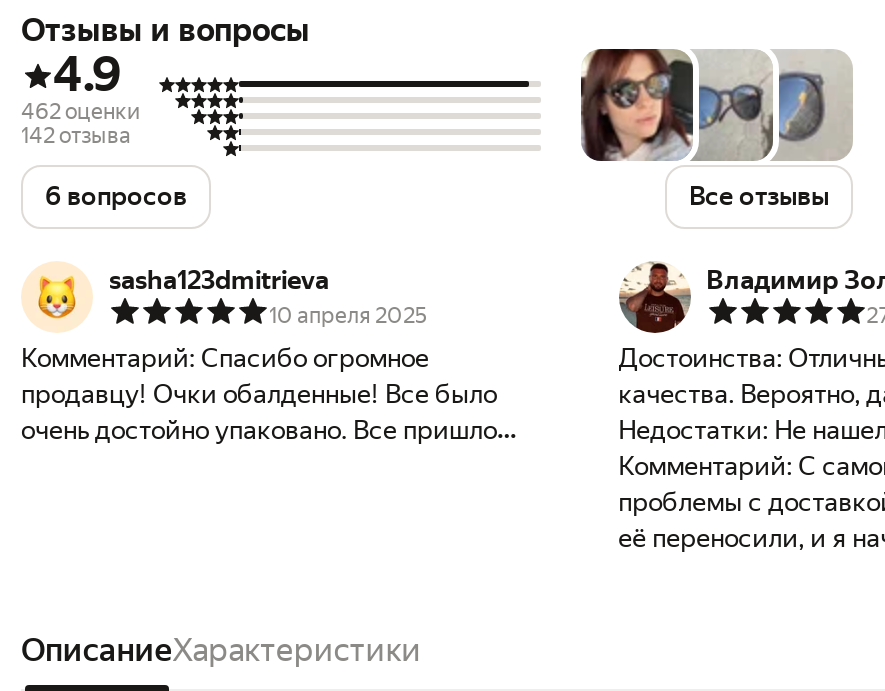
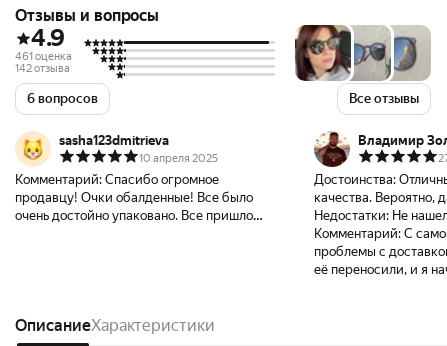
- 462 оценки
+ 461 оценка
